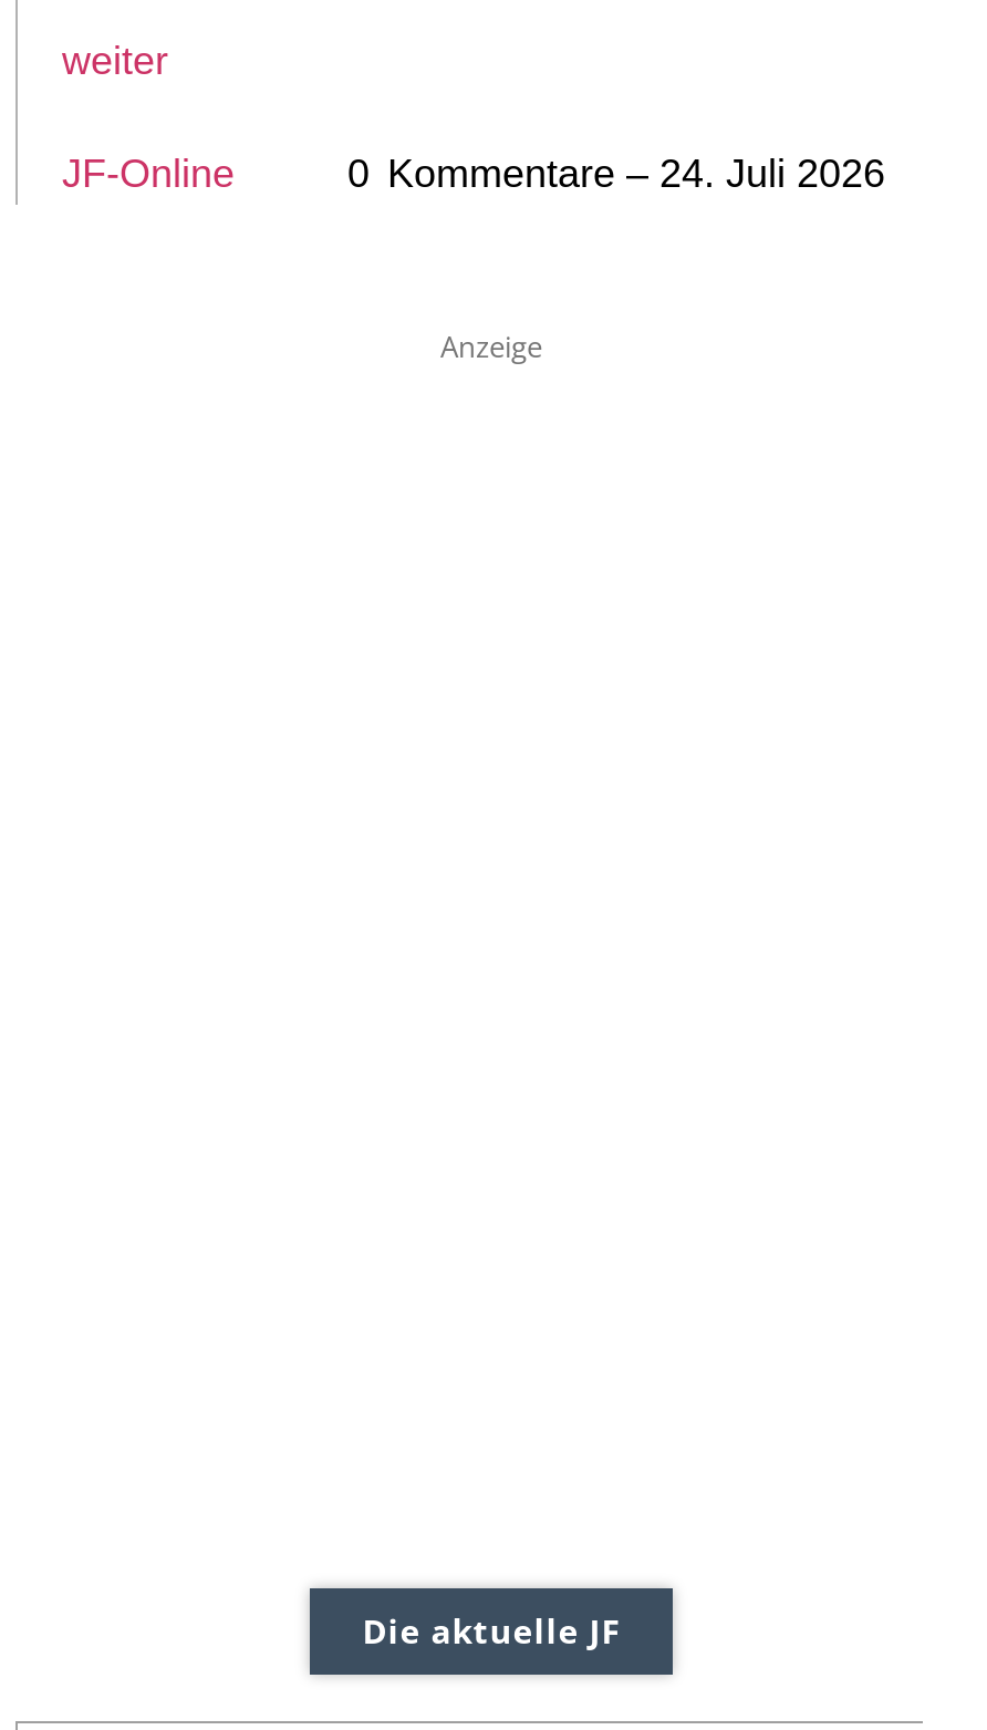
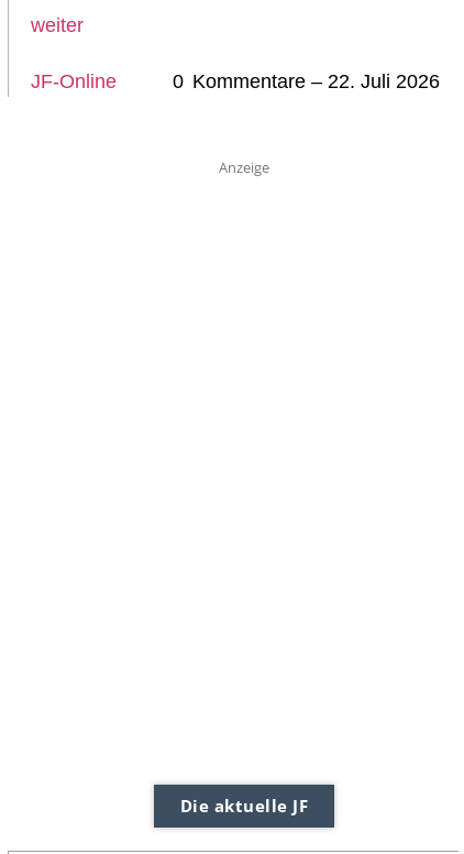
- 0 Kommentare – 24. Juli 2026
+ 0 Kommentare – 22. Juli 2026
